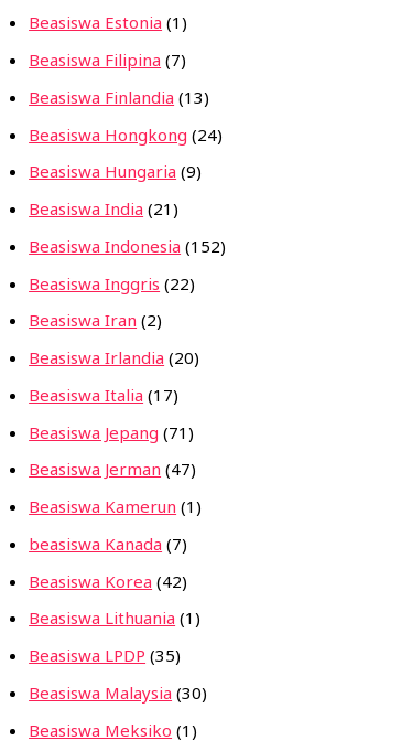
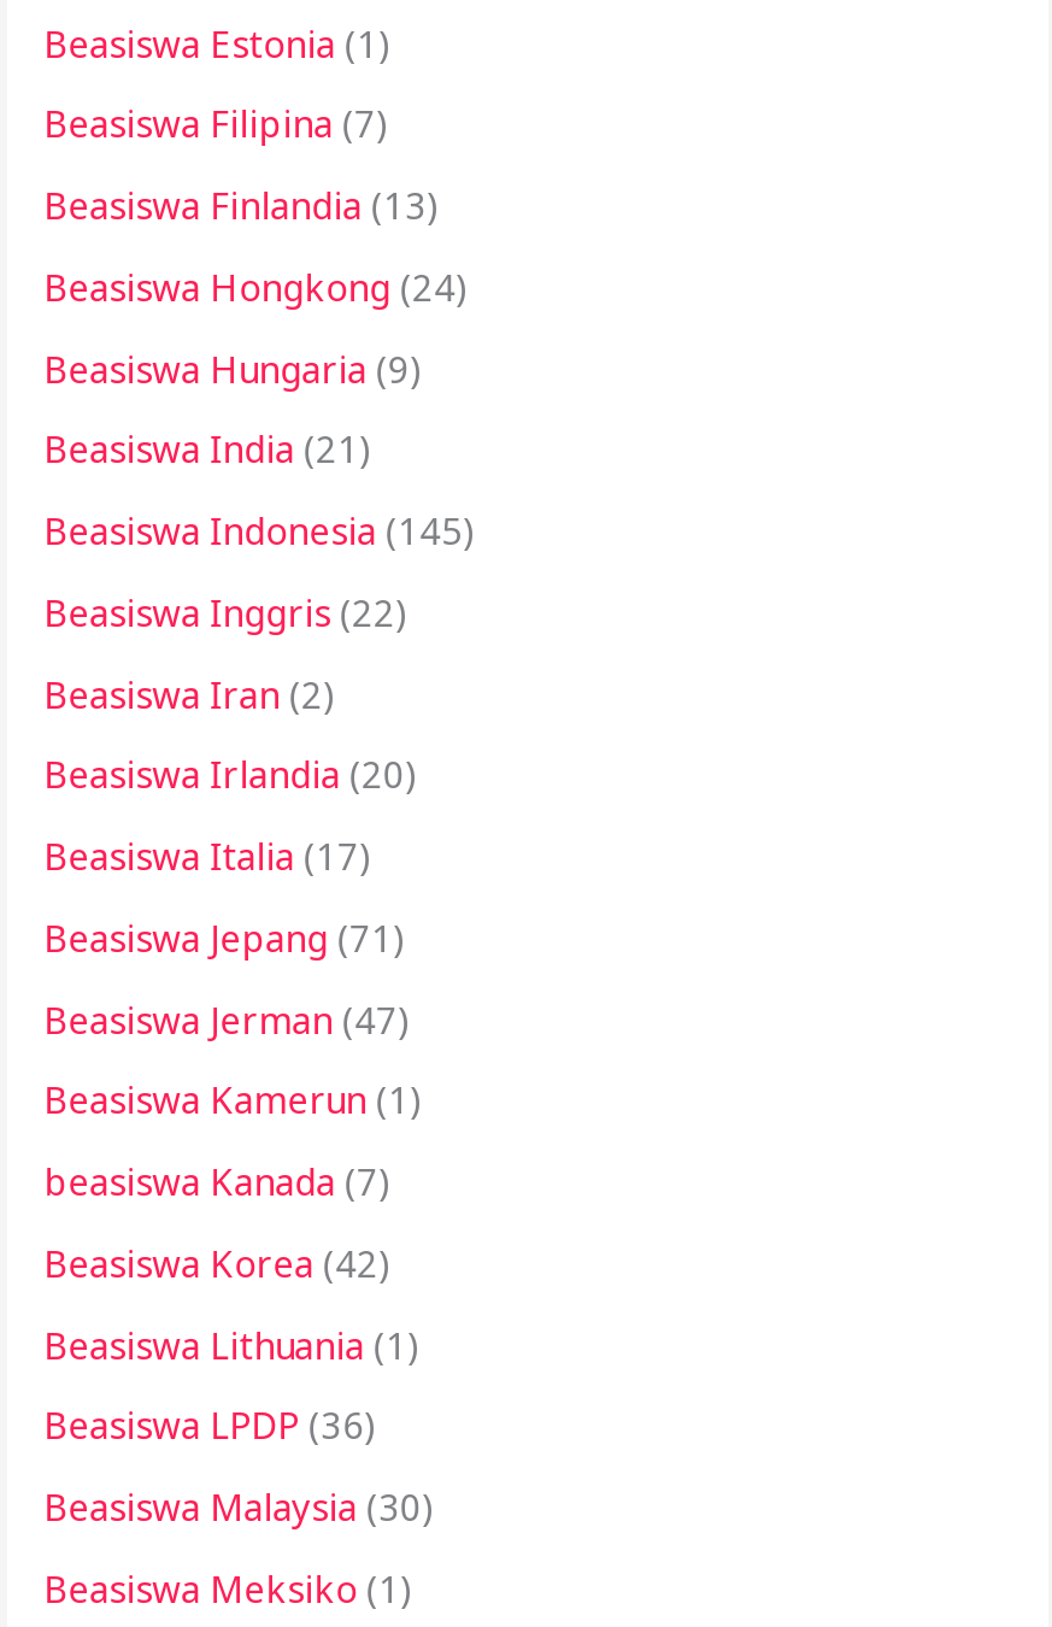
- Beasiswa Indonesia (152)
+ Beasiswa Indonesia (145)

- Beasiswa LPDP (35)
+ Beasiswa LPDP (36)
